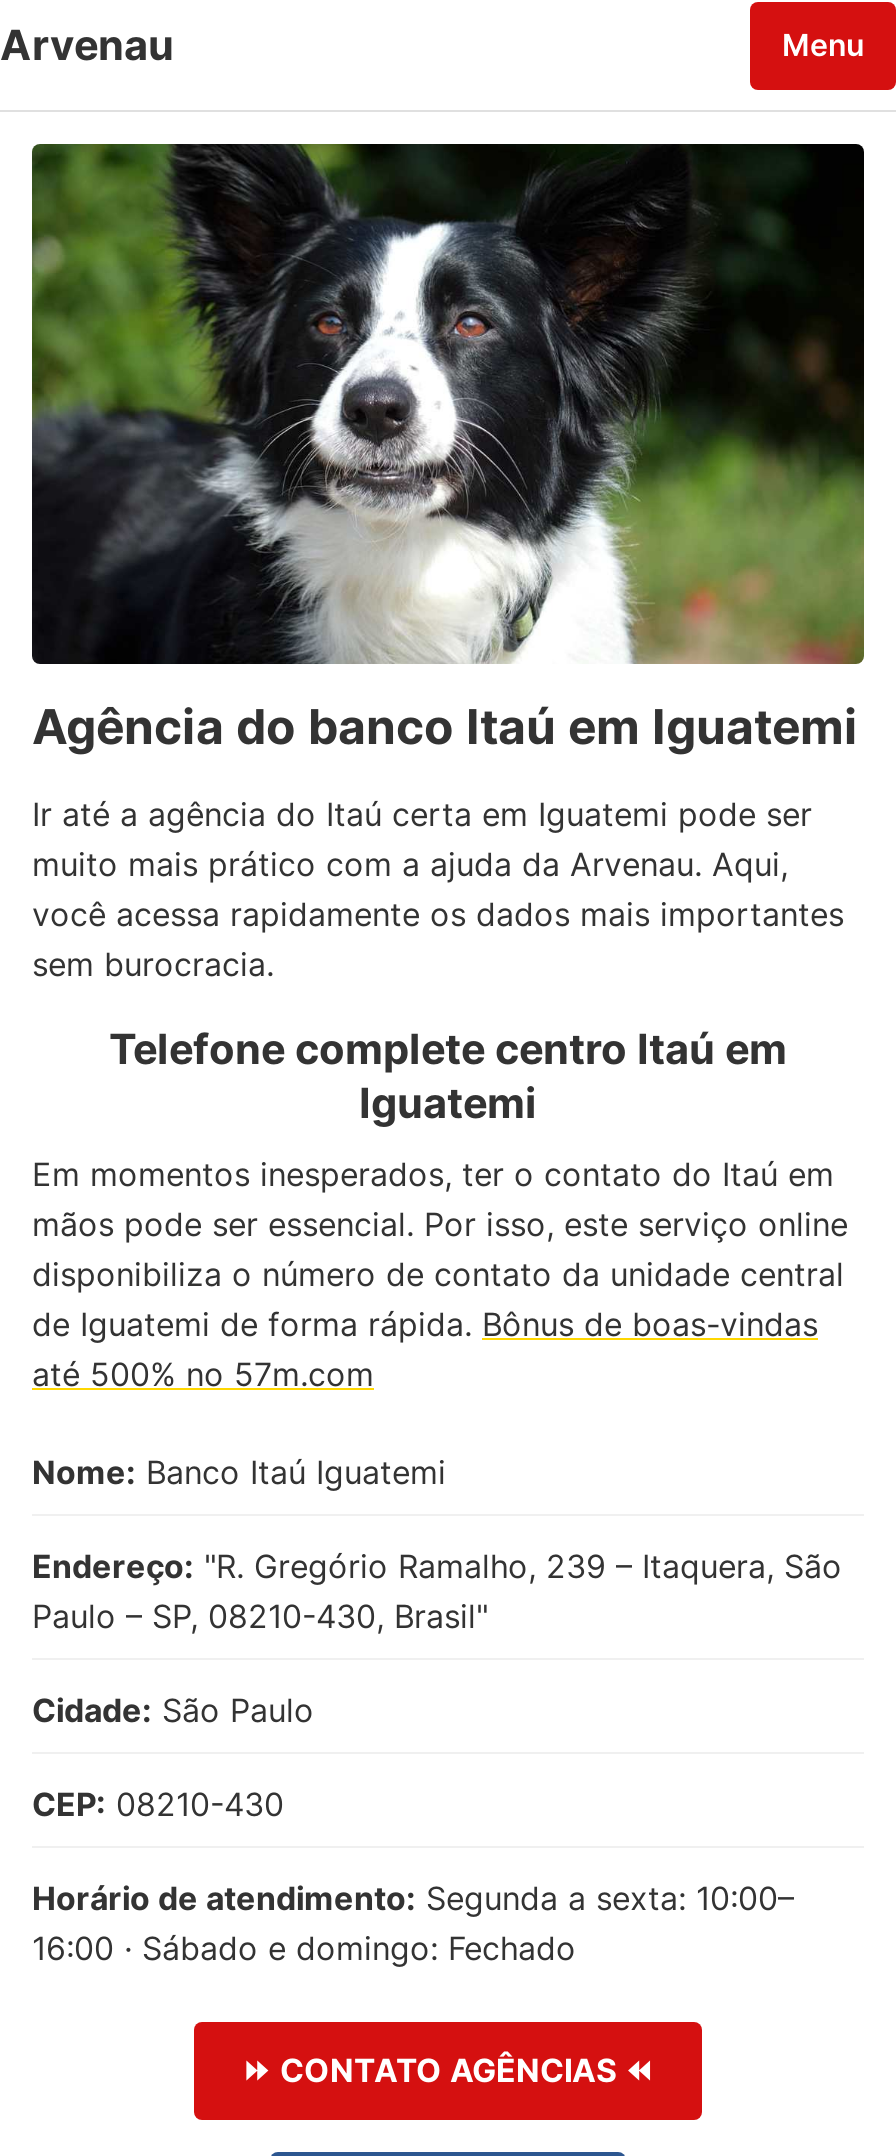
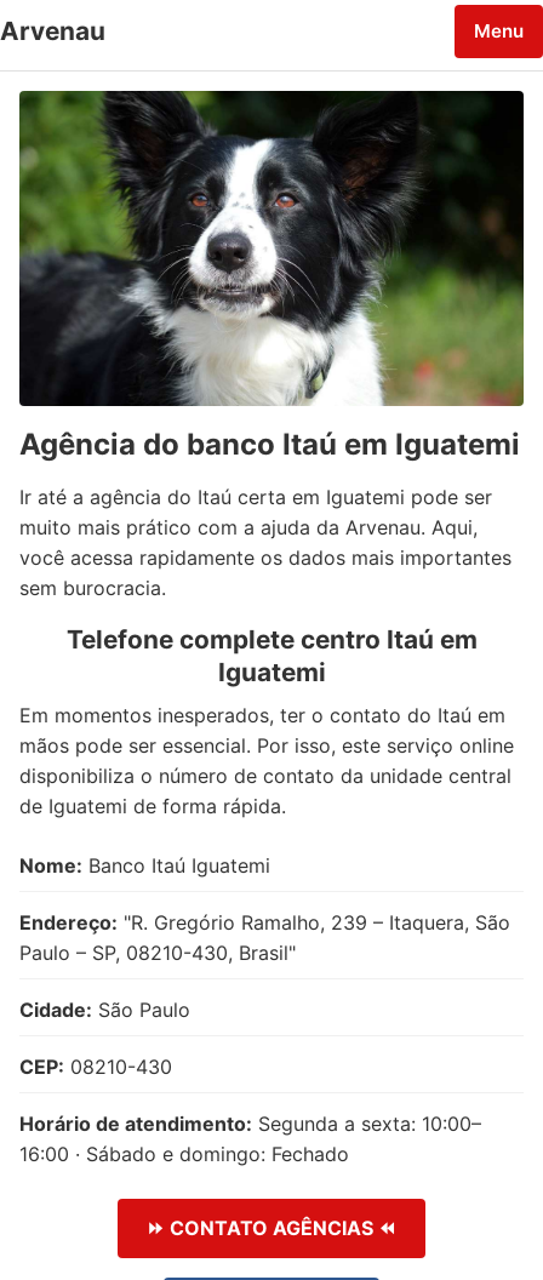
- de Iguatemi de forma rápida. Bônus de boas-vindas
- até 500% no 57m.com
+ de Iguatemi de forma rápida.
